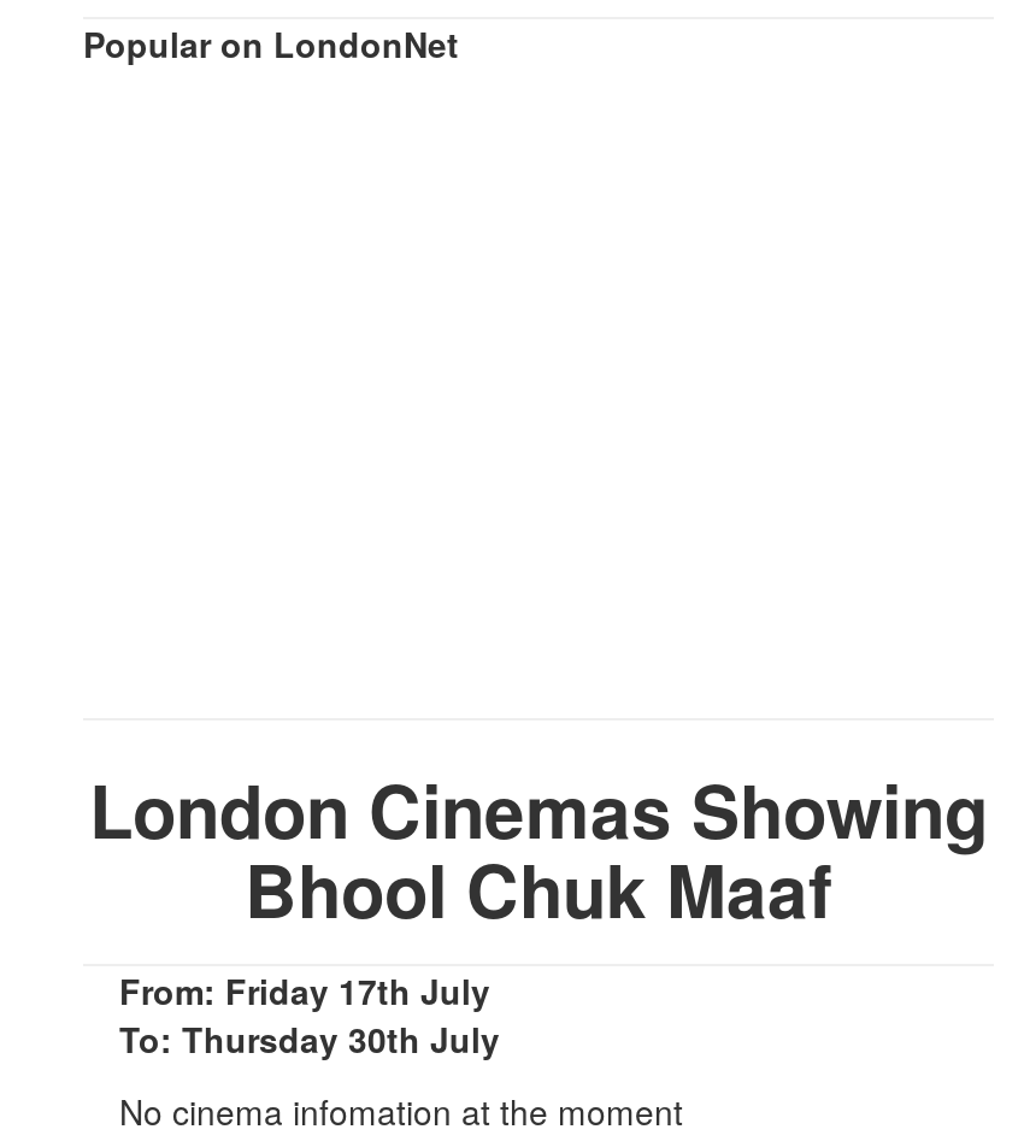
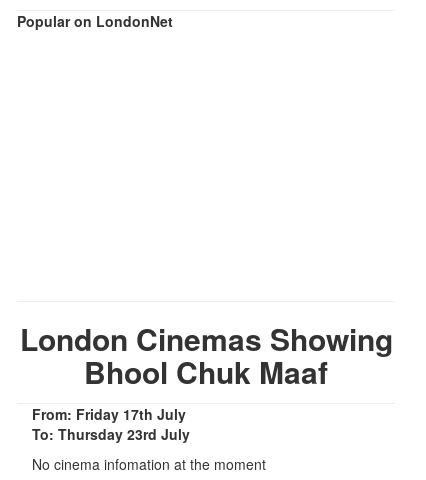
- To: Thursday 30th July
+ To: Thursday 23rd July
